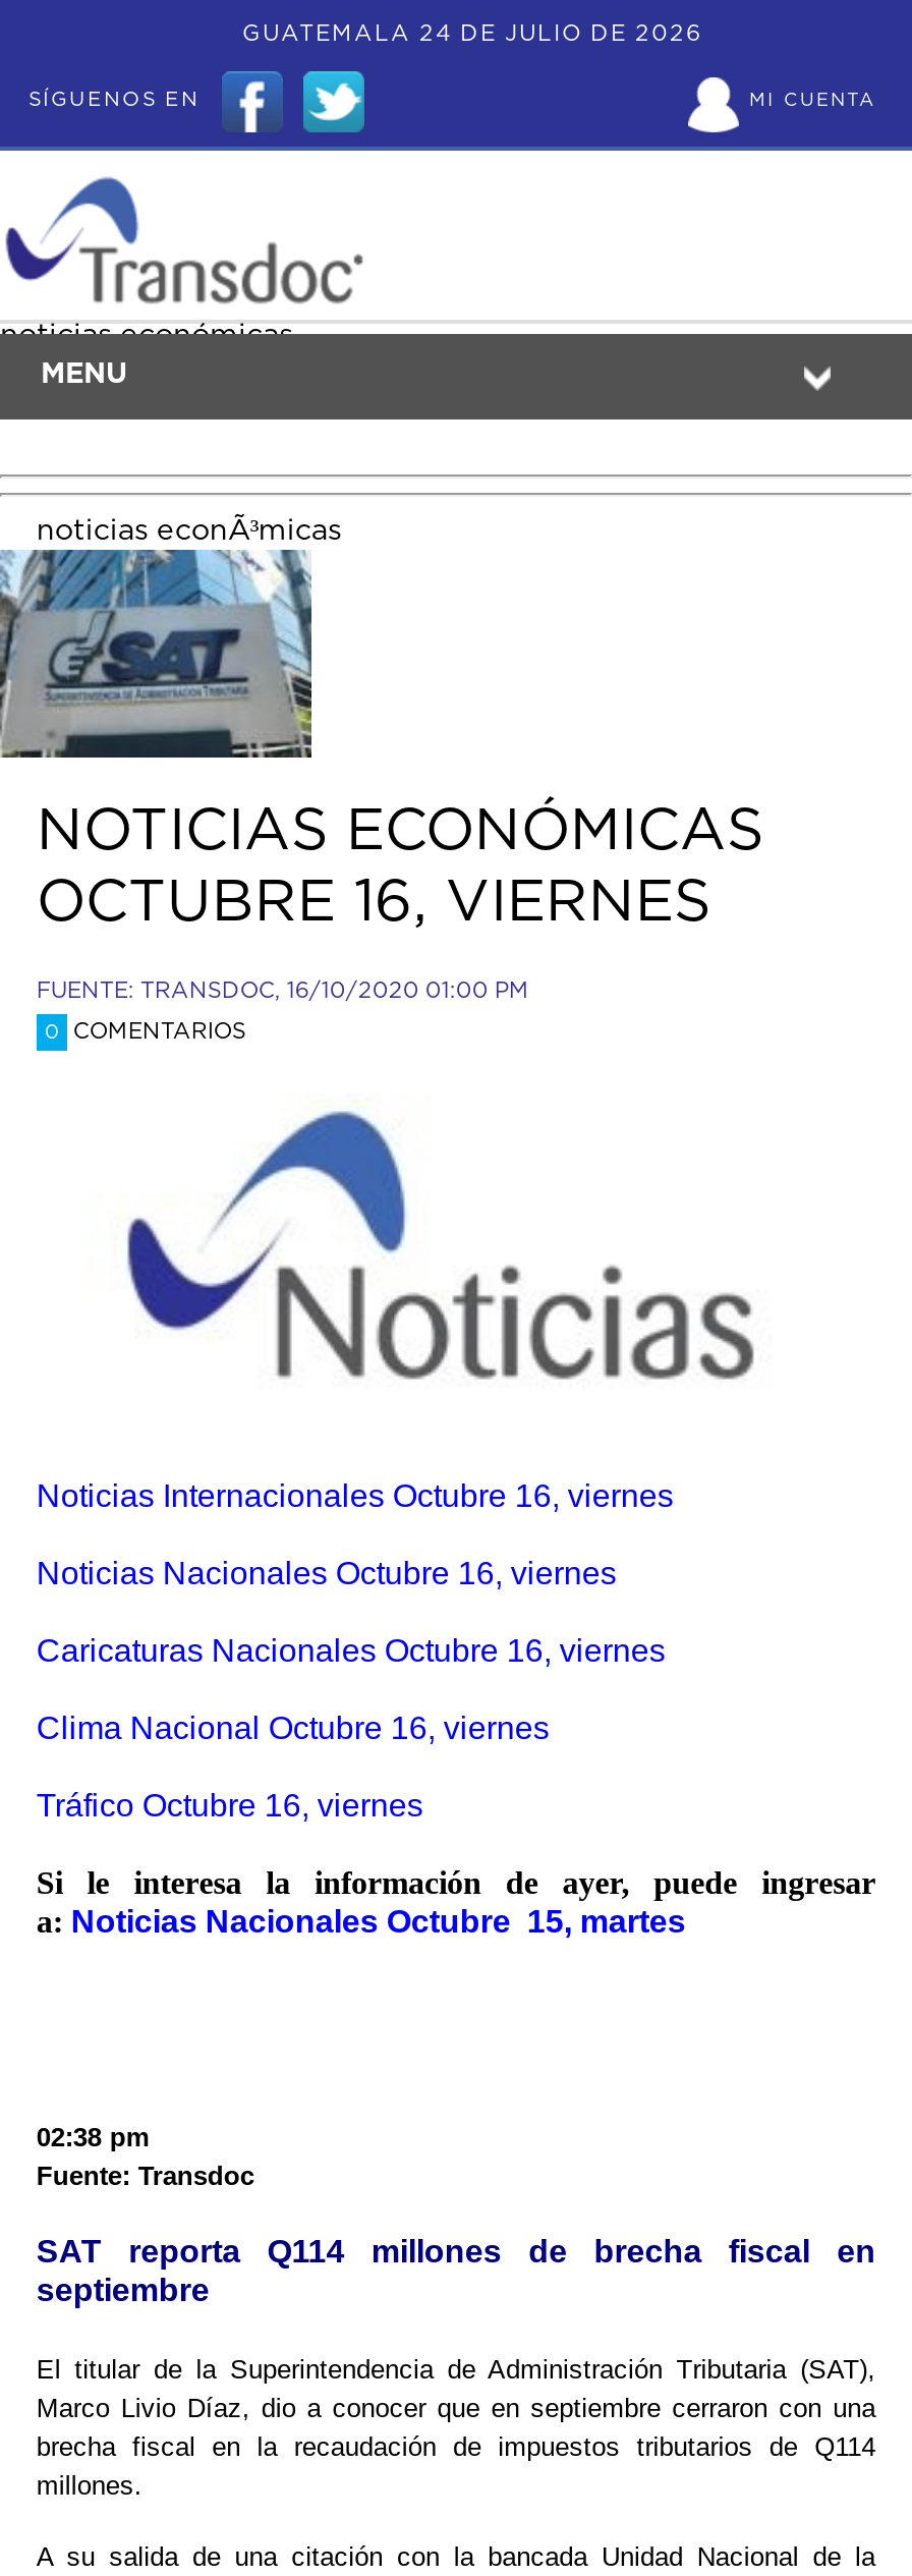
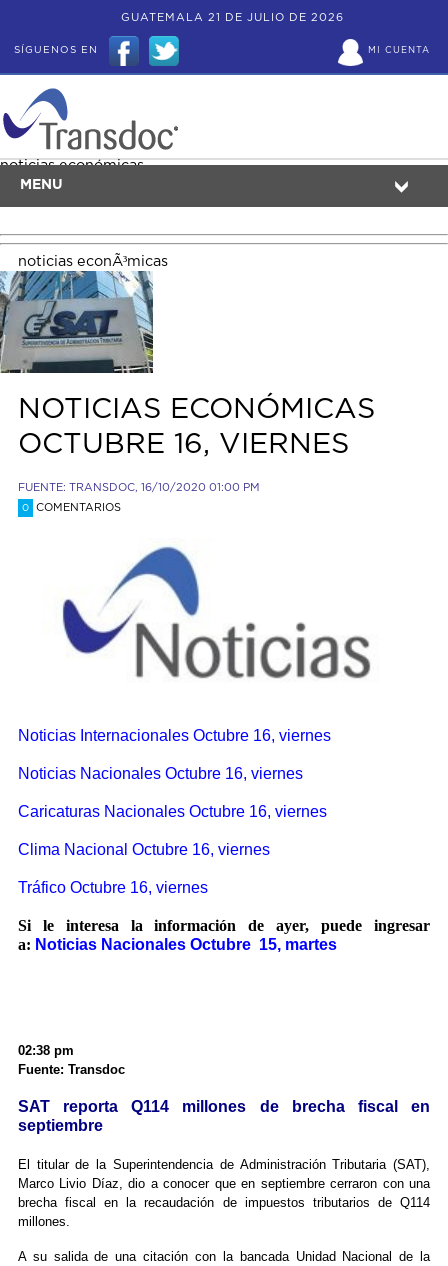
- GUATEMALA 24 DE JULIO DE 2026
+ GUATEMALA 21 DE JULIO DE 2026
